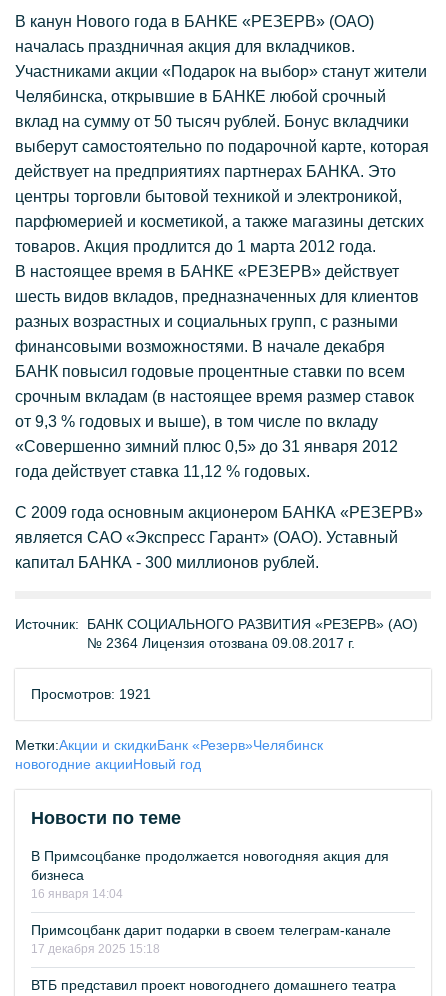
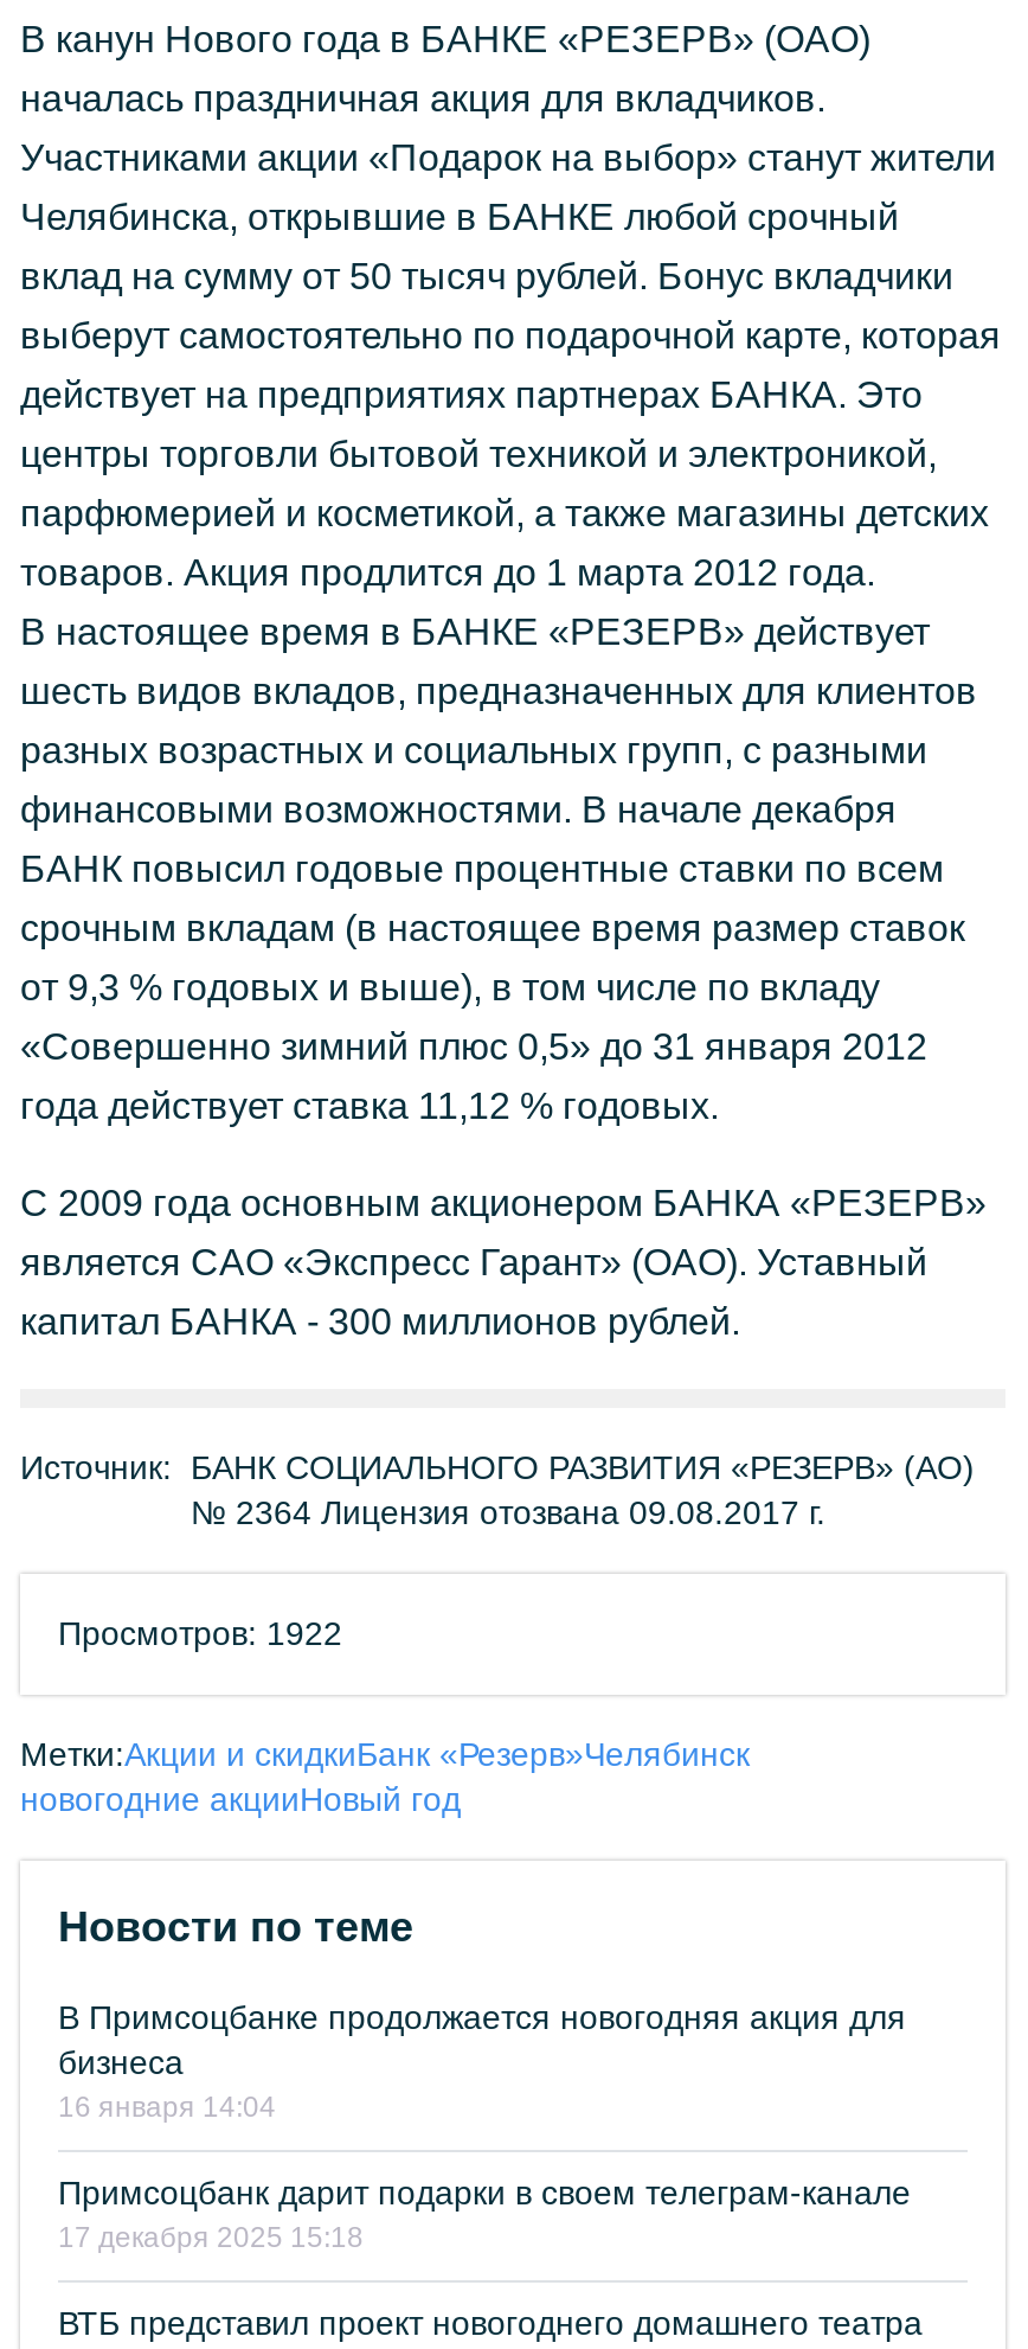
- Просмотров: 1921
+ Просмотров: 1922
